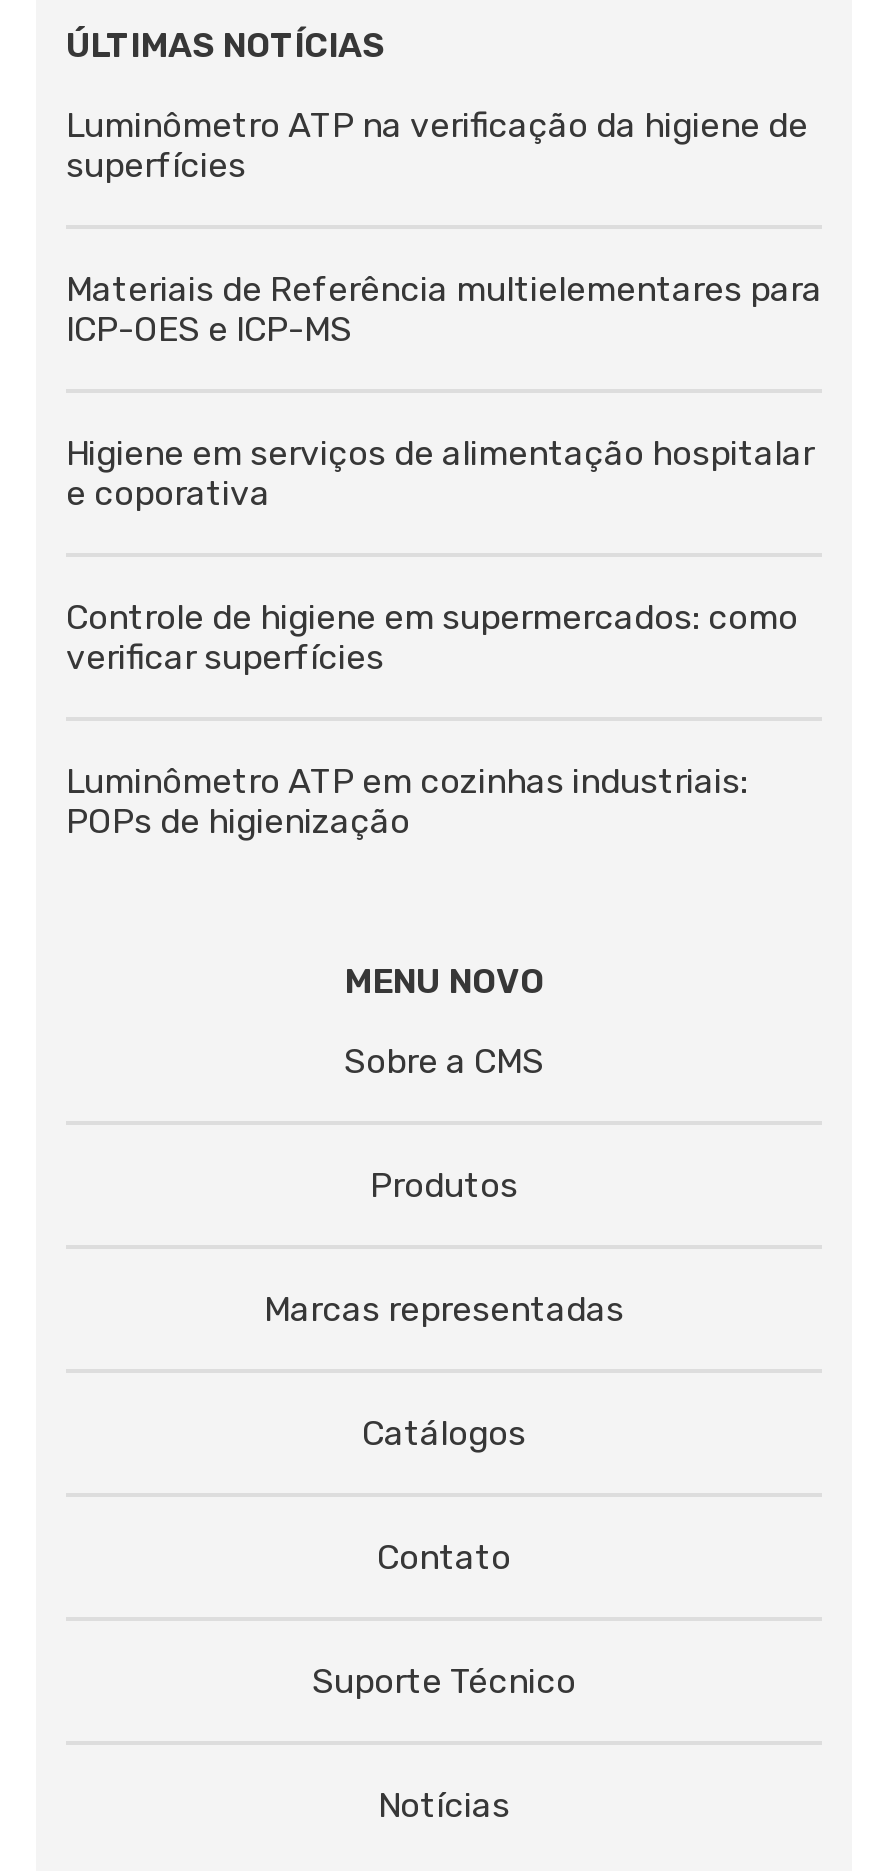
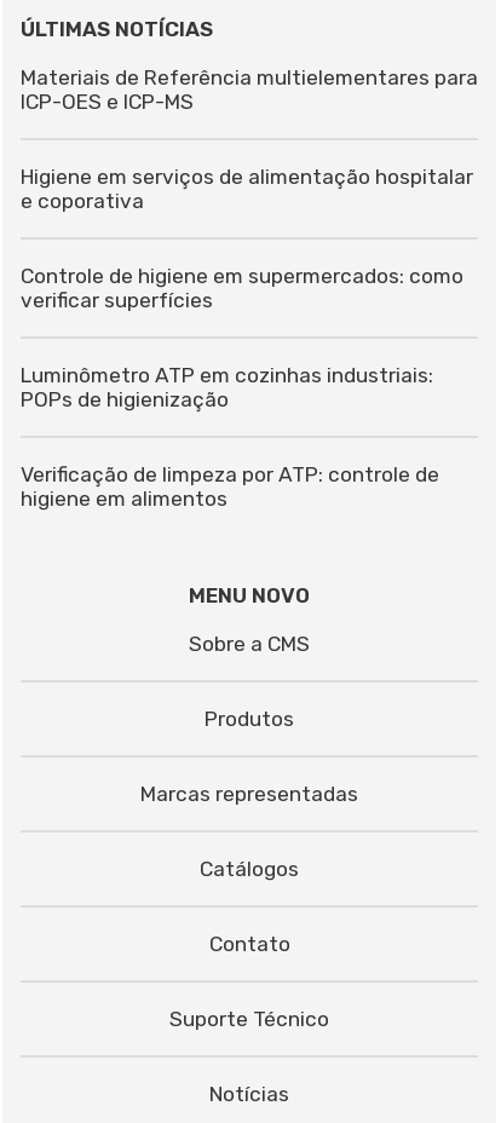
- Luminômetro ATP na verificação da higiene de
- superfícies

moved up: Materiais de Referência multielementares para | ICP-OES e ICP-MS | Higiene em serviços de alimentação hospitalar | e coporativa | Controle de higiene em supermercados: como | verificar superfícies | Luminômetro ATP em cozinhas industriais: | POPs de higienização

+ Verificação de limpeza por ATP: controle de
+ higiene em alimentos
